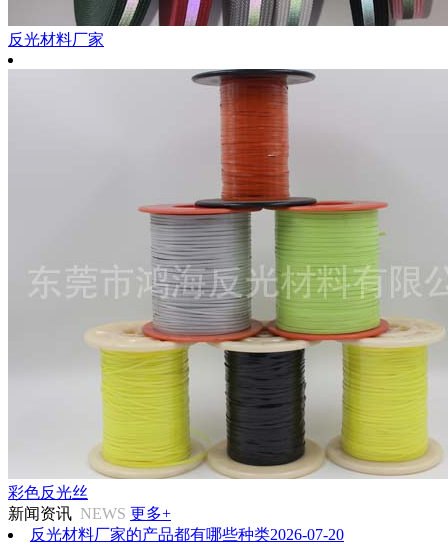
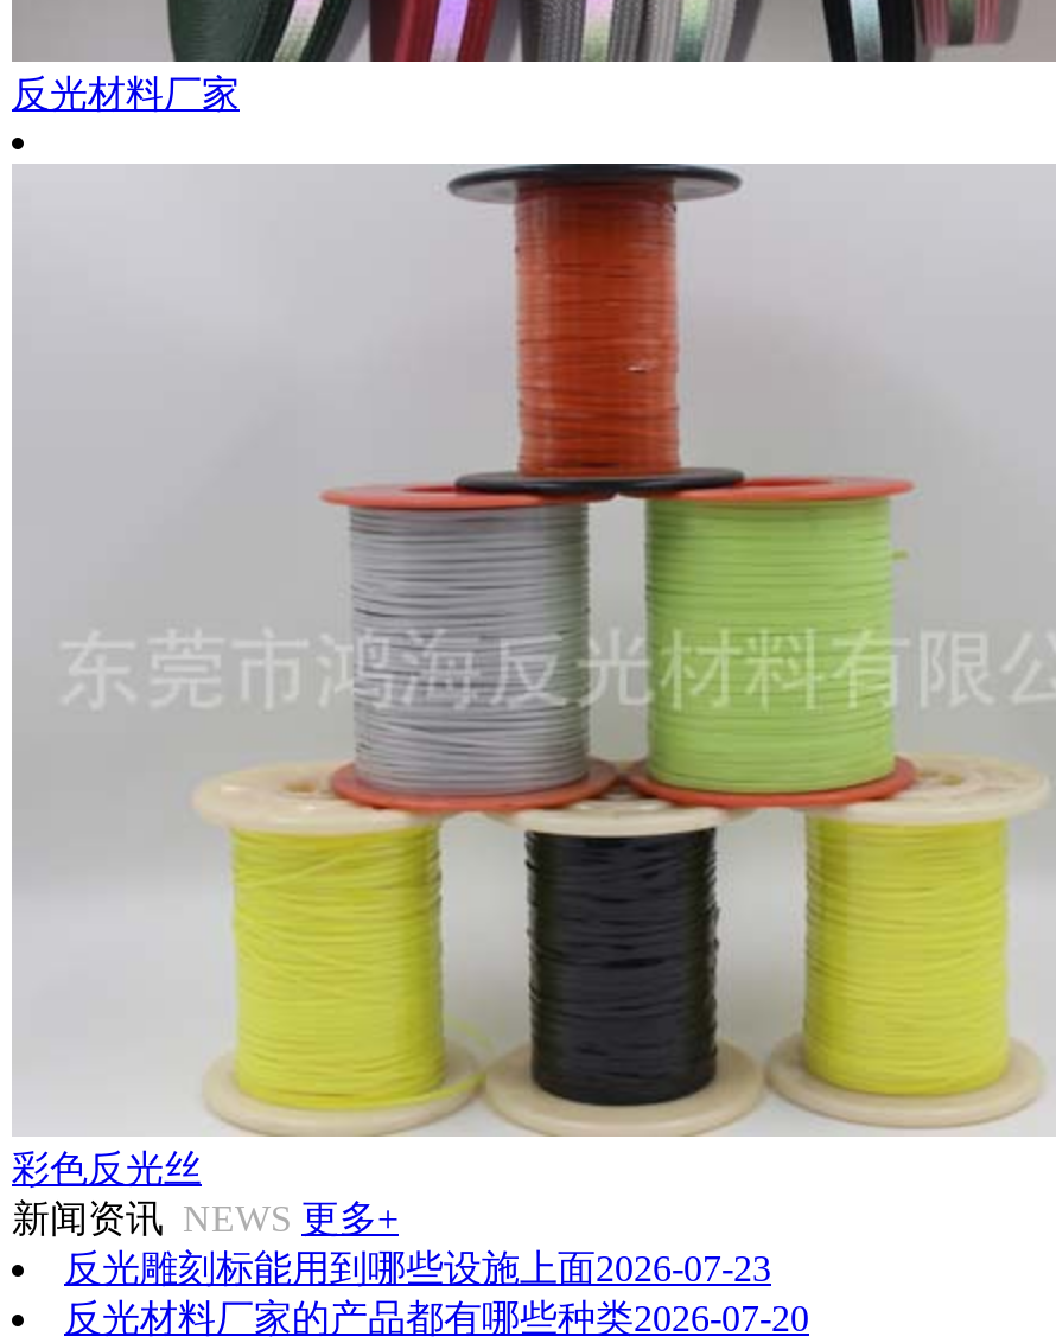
+ 反光雕刻标能用到哪些设施上面2026-07-23
